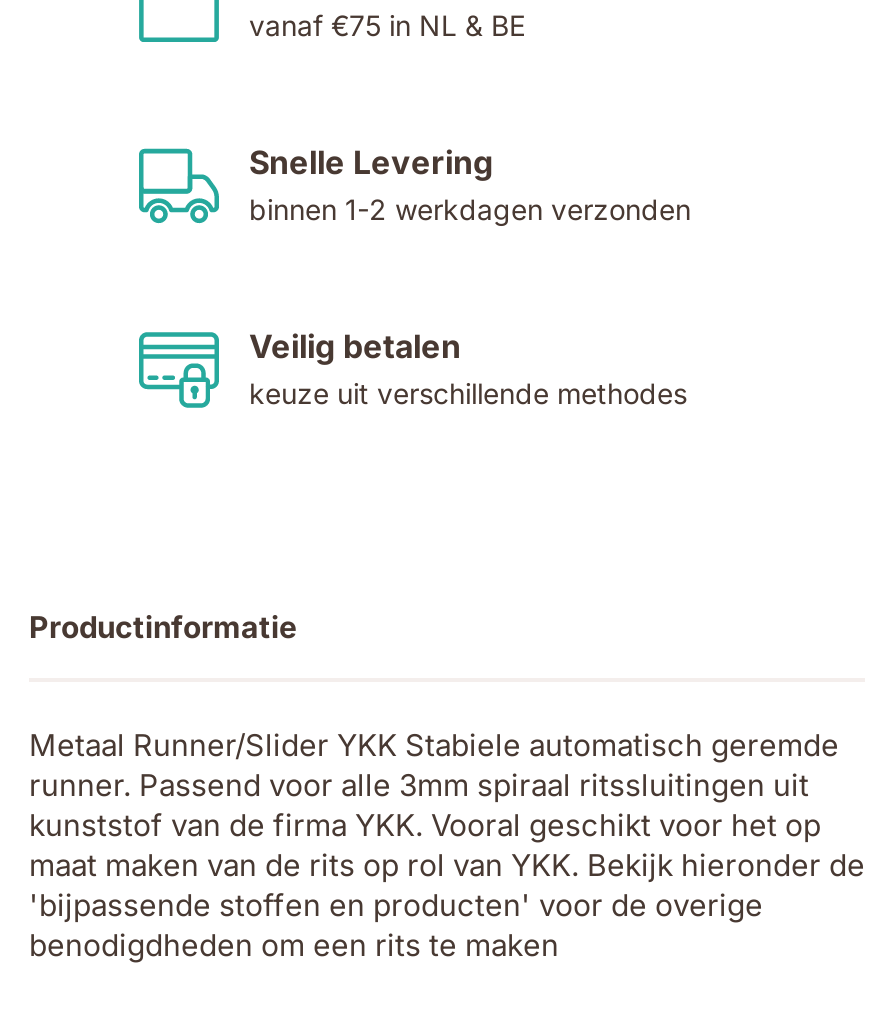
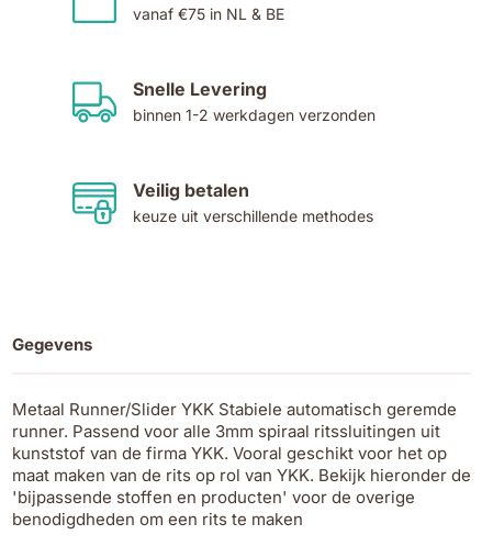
- Productinformatie
+ Gegevens
